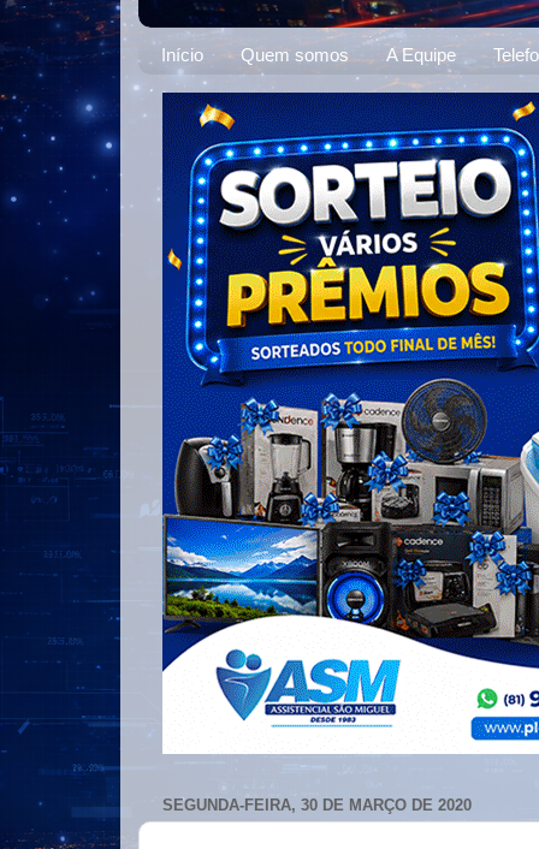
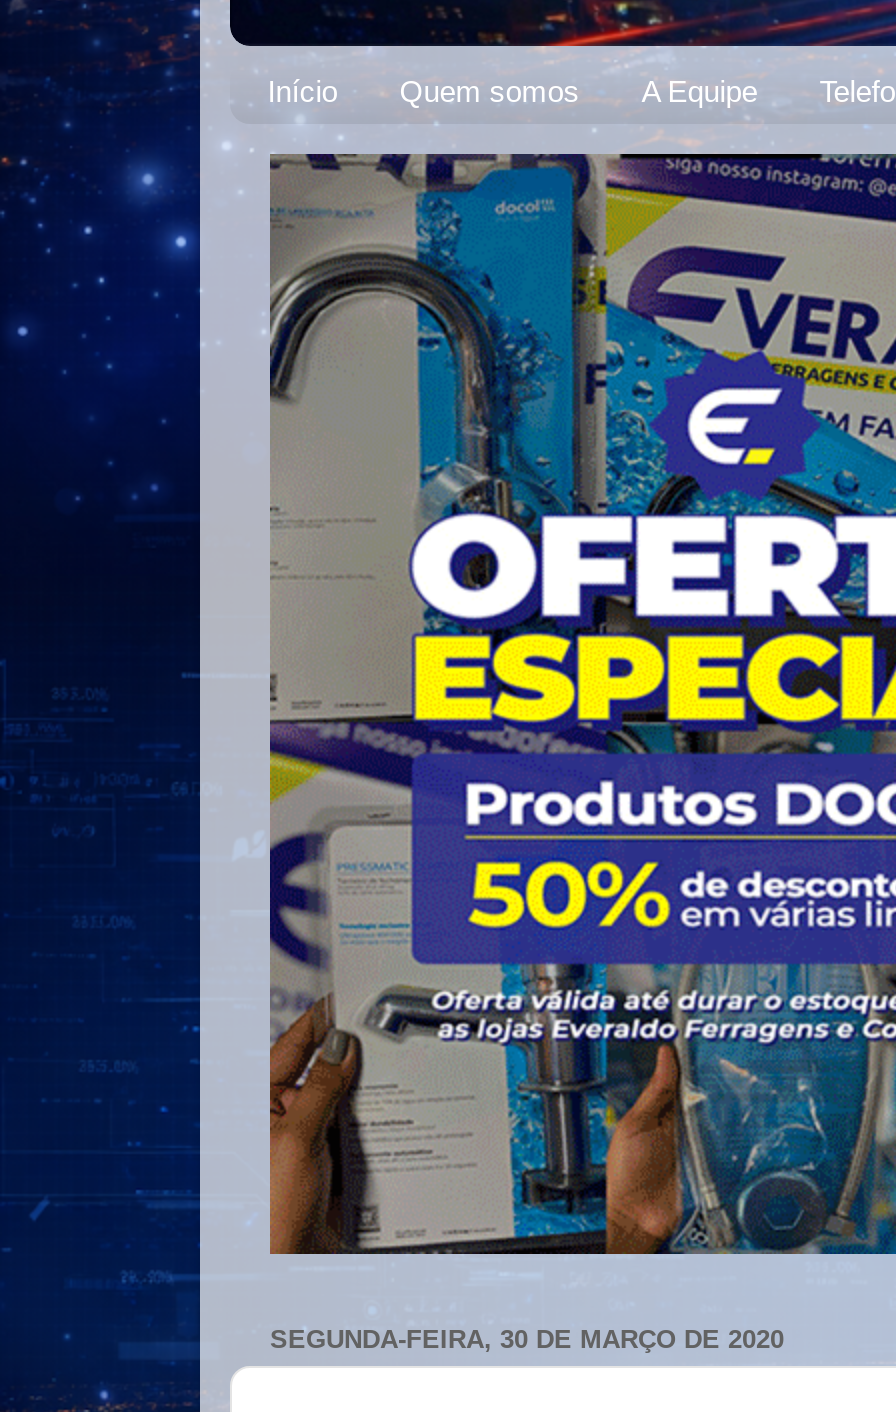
- [image]
+ [image]
